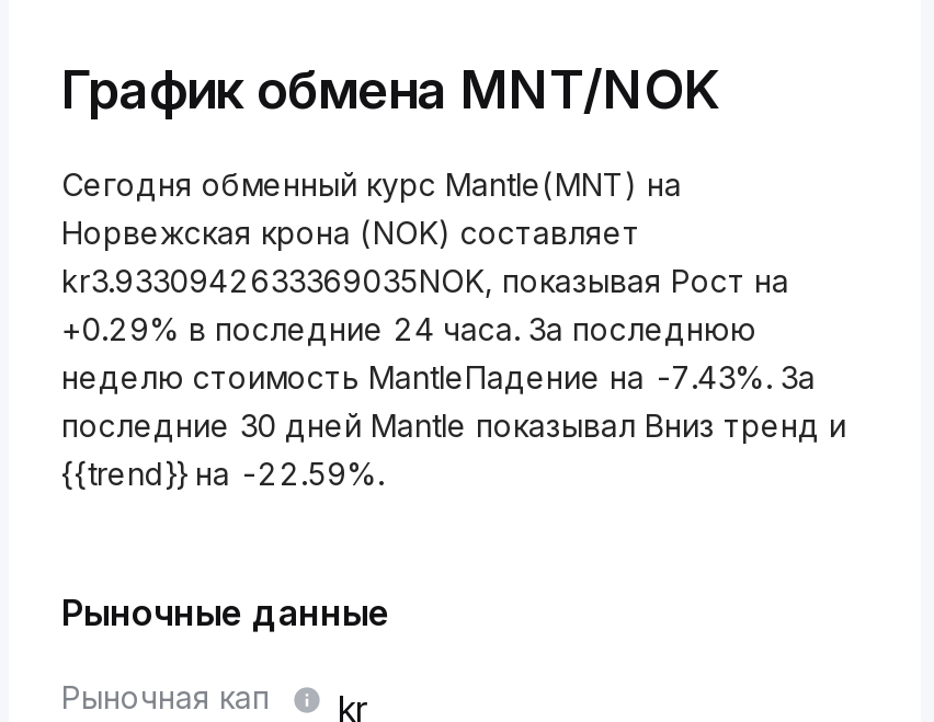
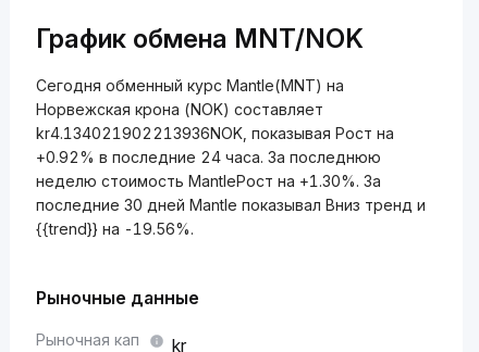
- kr3.9330942633369035NOK, показывая Рост на
+ kr4.134021902213936NOK, показывая Рост на

- +0.29% в последние 24 часа. За последнюю
+ +0.92% в последние 24 часа. За последнюю

- неделю стоимость MantleПадение на -7.43%. За
+ неделю стоимость MantleРост на +1.30%. За

- {{trend}} на -22.59%.
+ {{trend}} на -19.56%.
